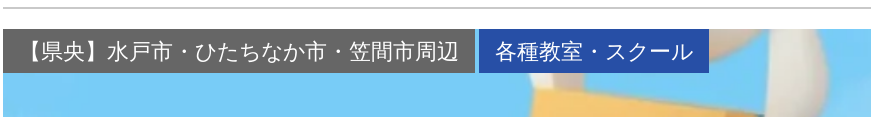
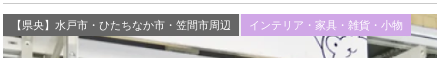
- 各種教室・スクール
+ インテリア・家具・雑貨・小物
